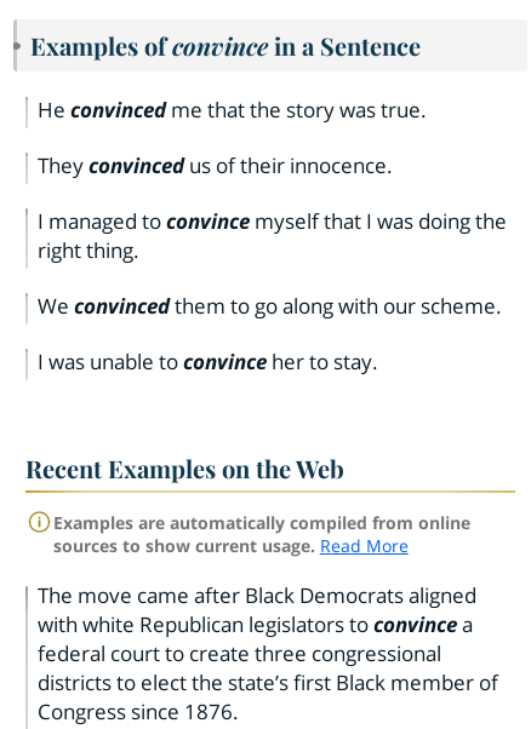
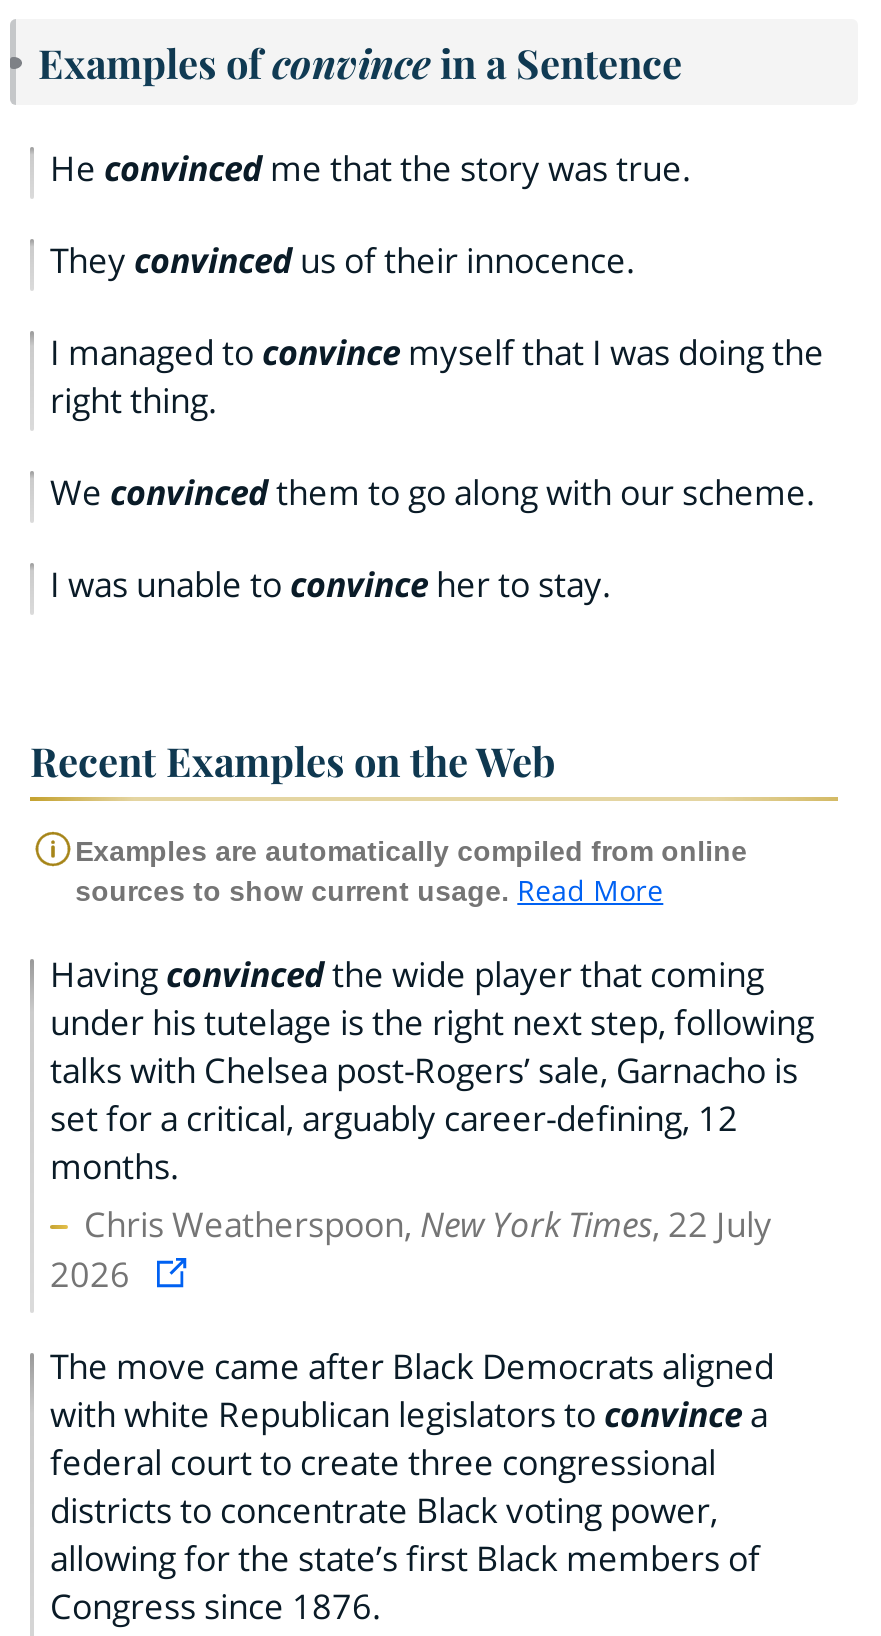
+ Having convincedthe wide player that coming
+ under his tutelage is the right next step, following
+ talks with Chelsea post-Rogers’ sale, Garnacho is
+ set for a critical, arguably career-defining, 12
+ months.
+ Chris Weatherspoon, New York Times, 22 July
+ 2026

- districts to elect the state’s first Black member of
+ districts to concentrate Black voting power,
+ allowing for the state’s first Black members of
